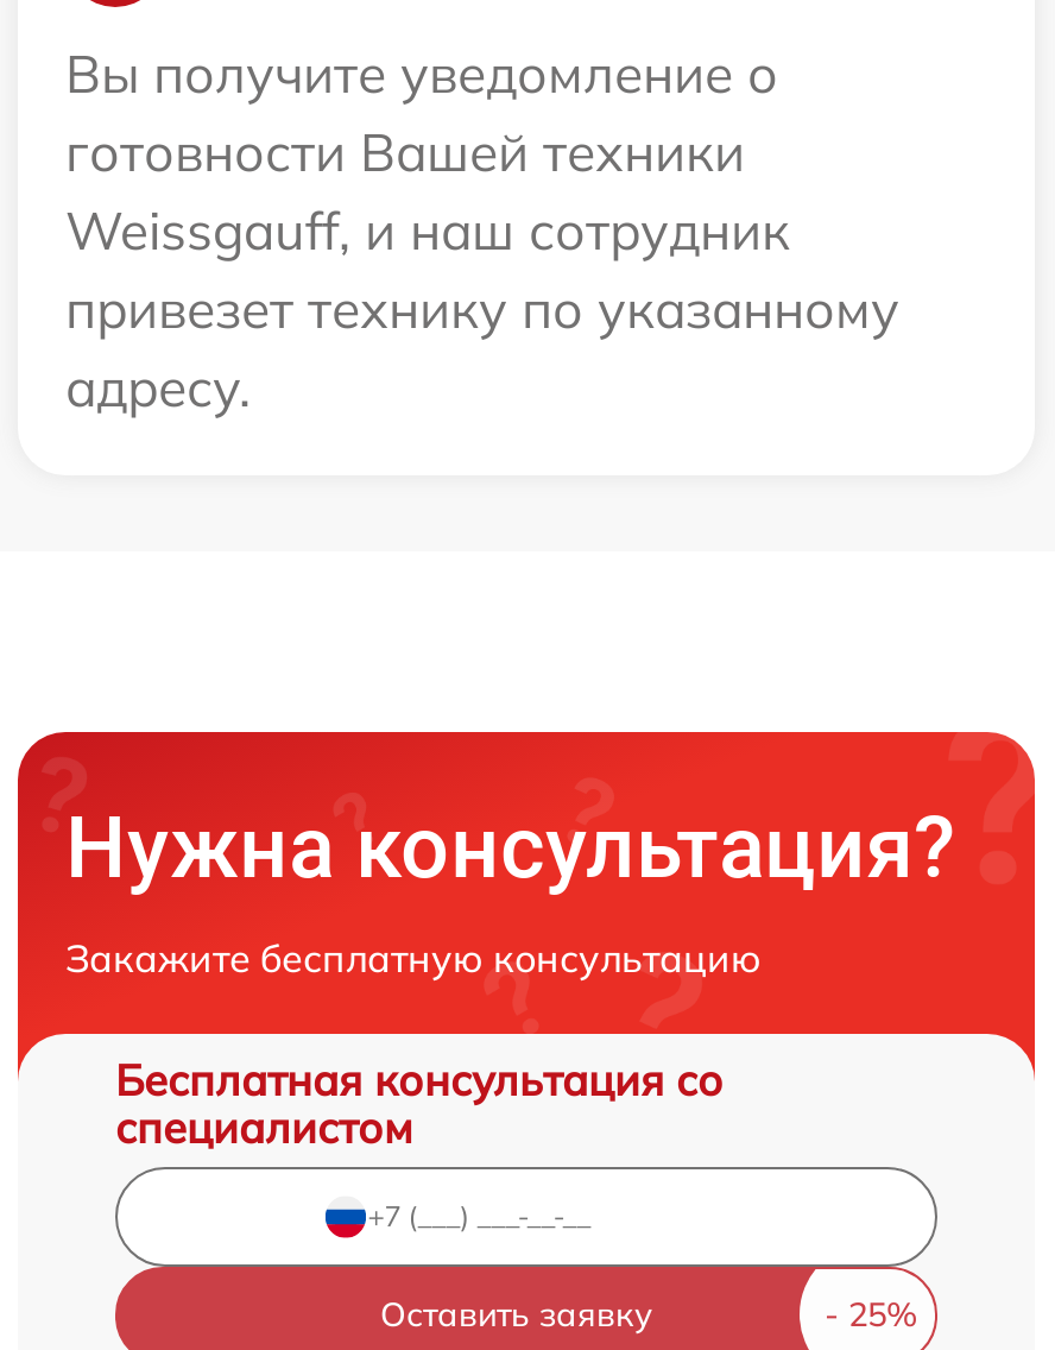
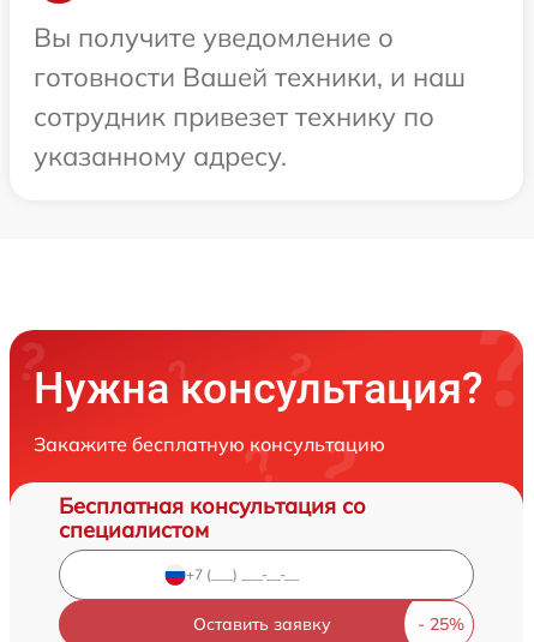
- готовности Вашей техники
- Weissgauff, и наш сотрудник
- привезет технику по указанному
- адресу.
+ готовности Вашей техники, и наш
+ сотрудник привезет технику по
+ указанному адресу.
